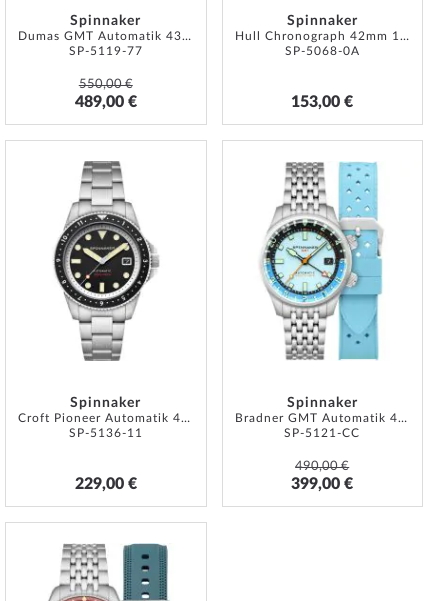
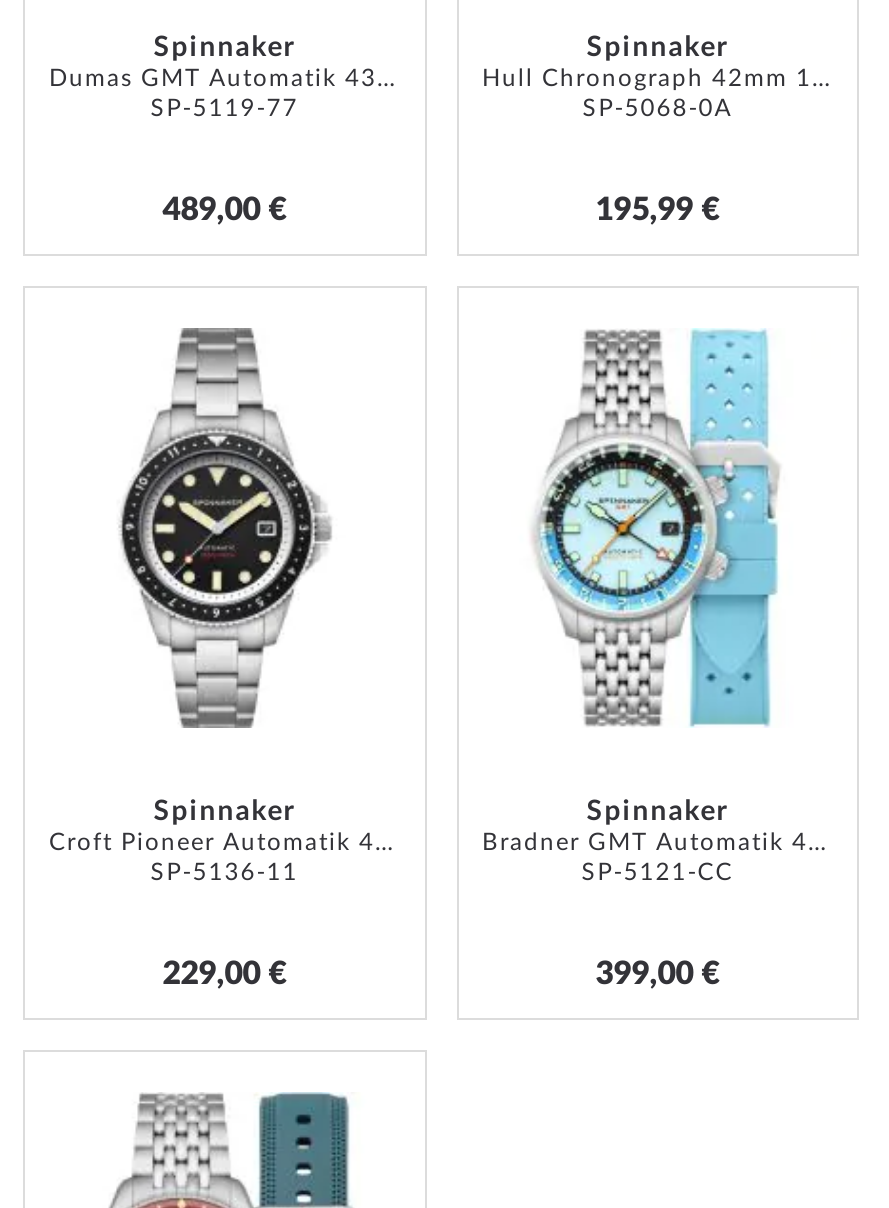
- 550,00 €

- 153,00 €
+ 195,99 €

- 490,00 €
